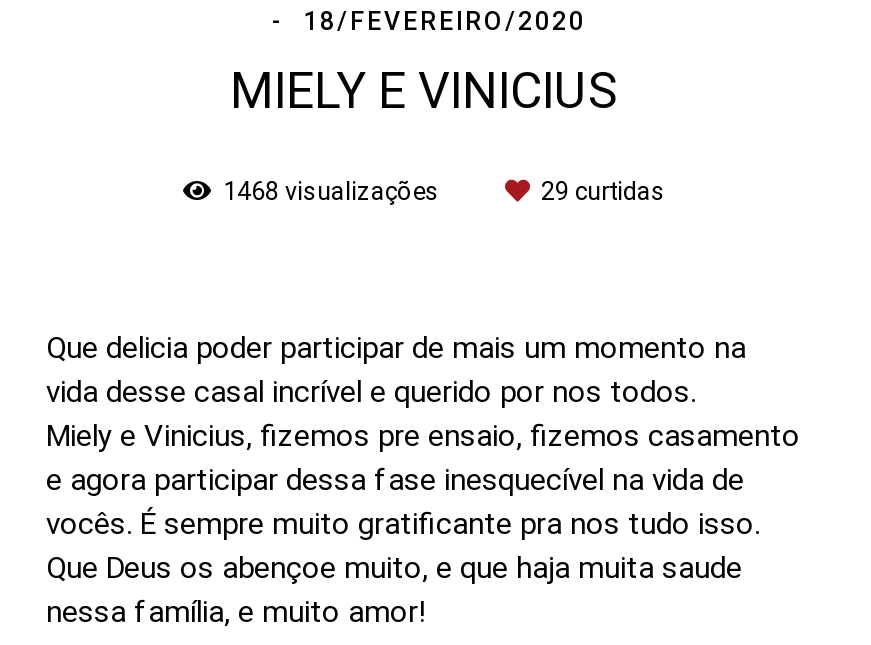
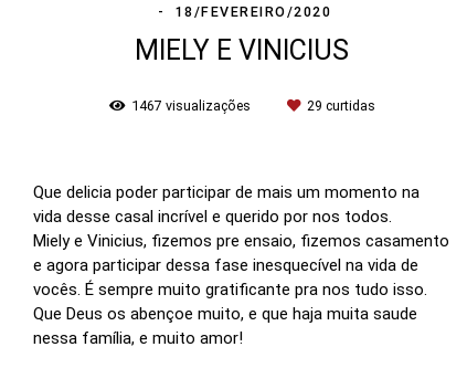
- 1468 visualizações
+ 1467 visualizações
